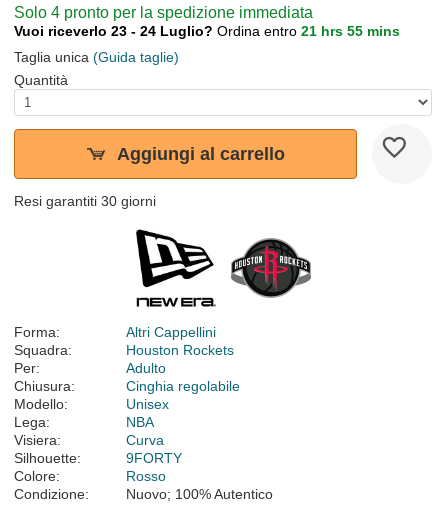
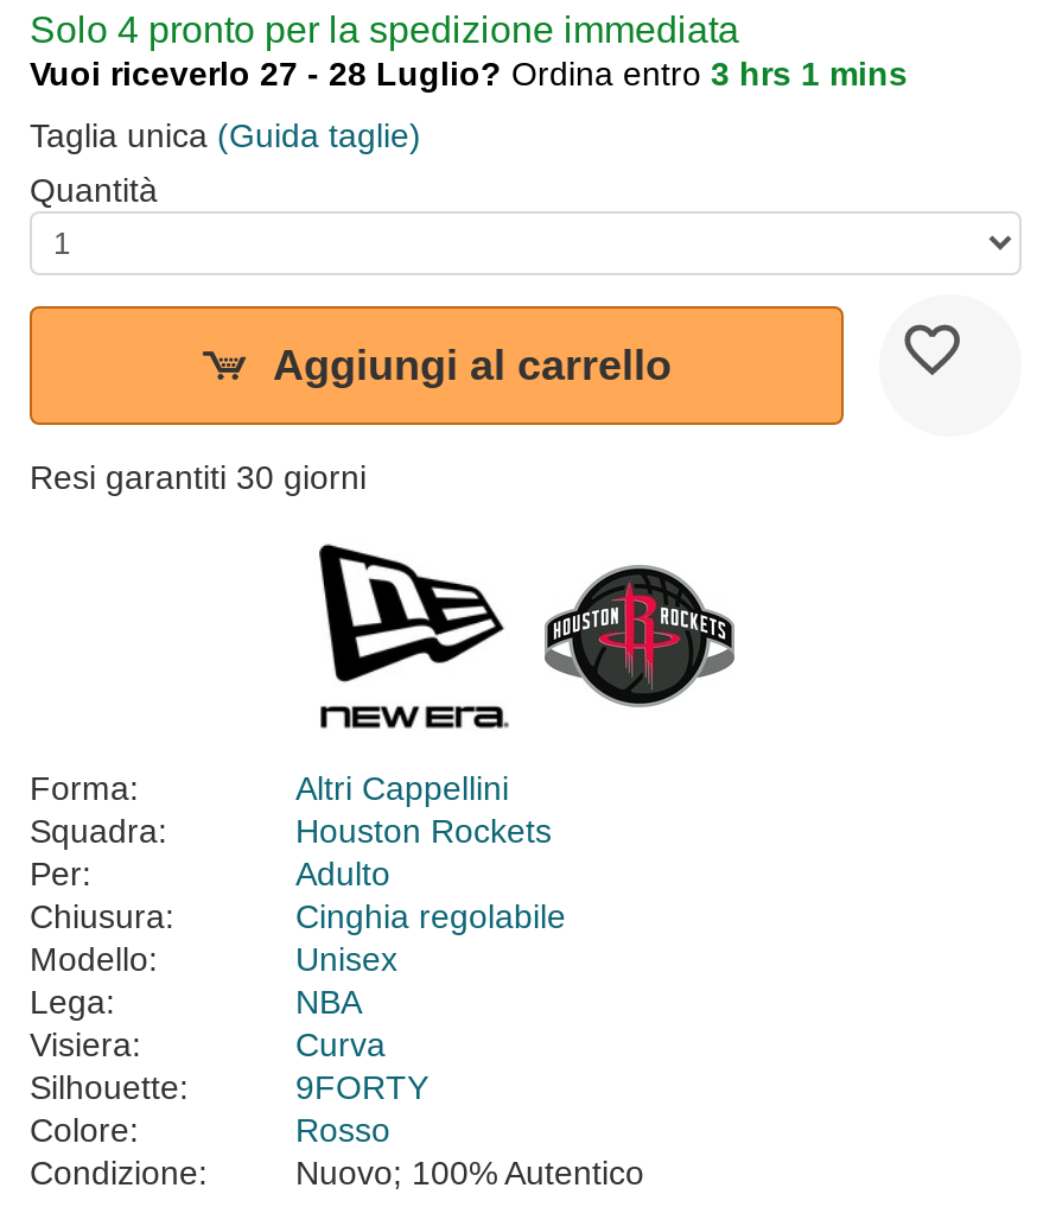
- Vuoi riceverlo 23 - 24 Luglio? Ordina entro 21 hrs 55 mins
+ Vuoi riceverlo 27 - 28 Luglio? Ordina entro 3 hrs 1 mins
